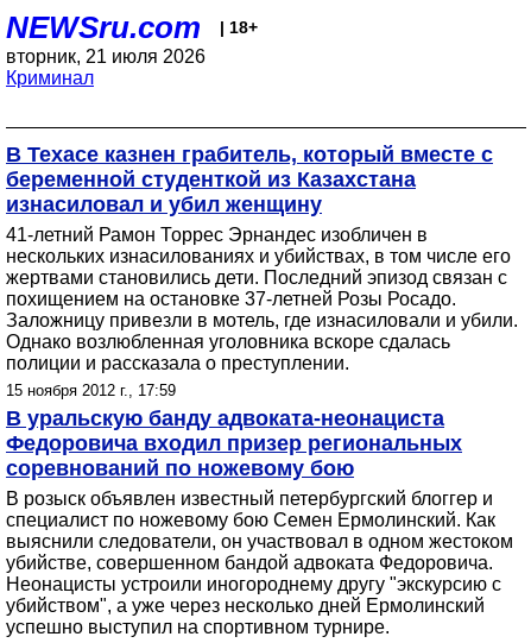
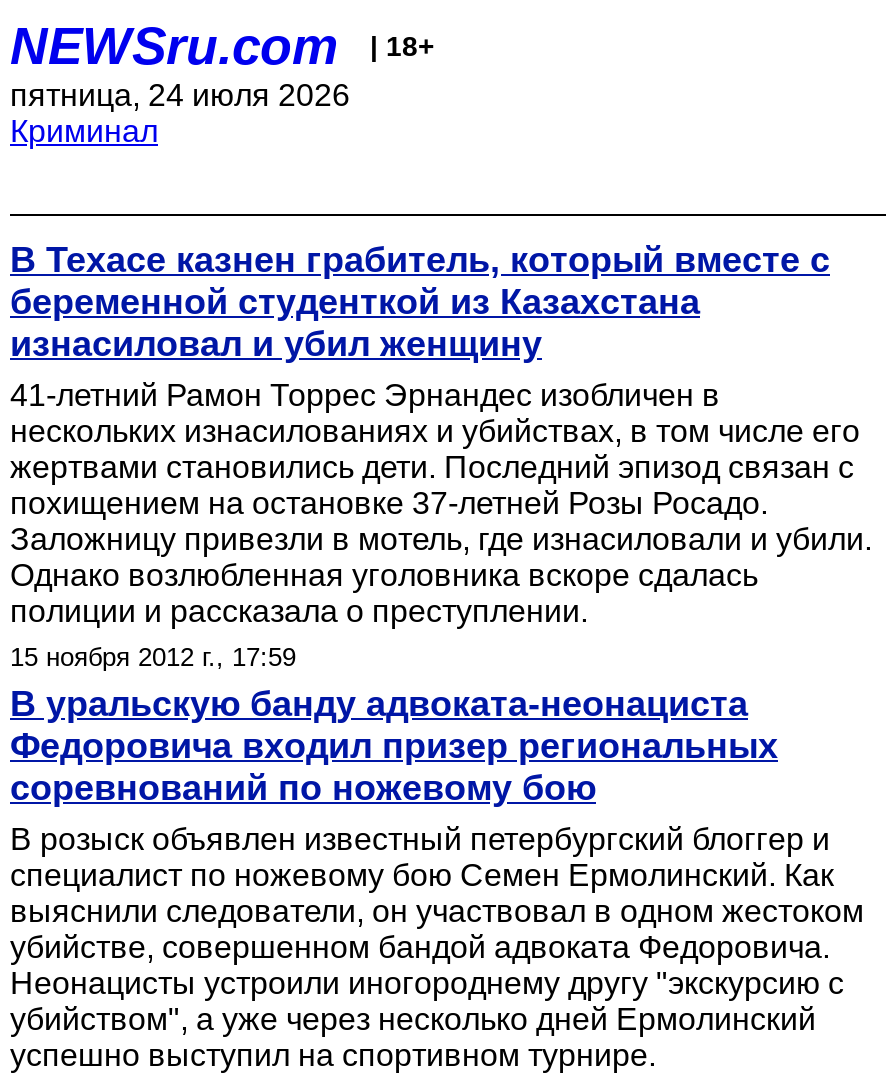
- вторник, 21 июля 2026
+ пятница, 24 июля 2026
